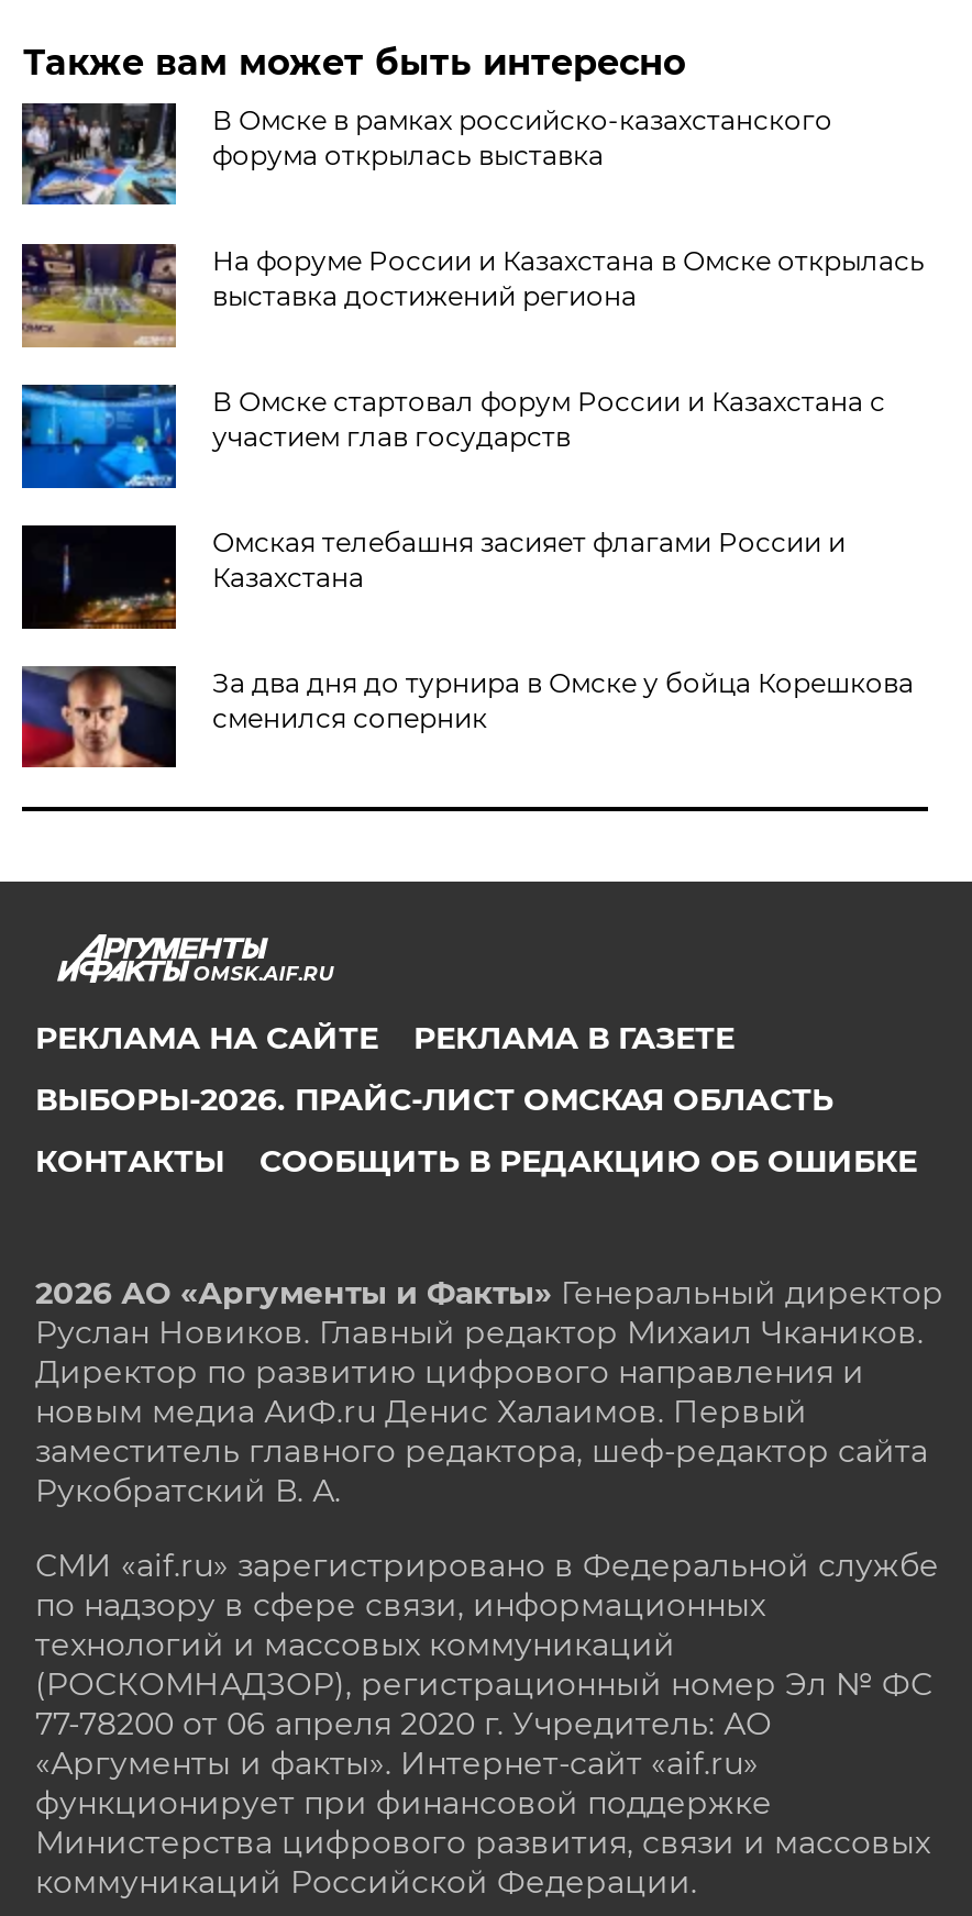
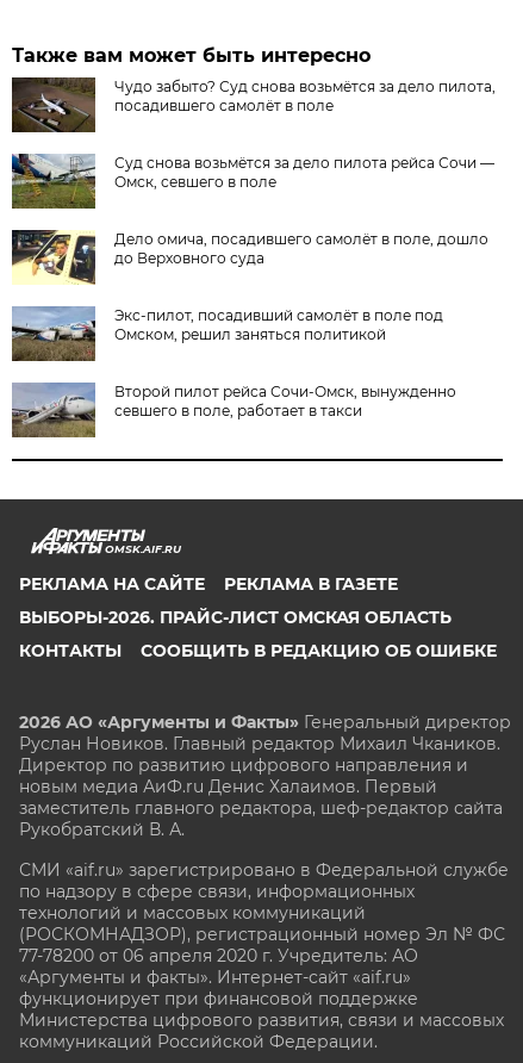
- [image]
- В Омске в рамках российско-казахстанского
- форума открылась выставка
+ [image]
+ Чудо забыто? Суд снова возьмётся за дело пилота,
+ посадившего самолёт в поле

- [image]
- На форуме России и Казахстана в Омске открылась
- выставка достижений региона
+ [image]
+ Суд снова возьмётся за дело пилота рейса Сочи —
+ Омск, севшего в поле

- [image]
- В Омске стартовал форум России и Казахстана с
- участием глав государств
+ [image]
+ Дело омича, посадившего самолёт в поле, дошло
+ до Верховного суда

- [image]
- Омская телебашня засияет флагами России и
- Казахстана
+ [image]
+ Экс-пилот, посадивший самолёт в поле под
+ Омском, решил заняться политикой

- [image]
- За два дня до турнира в Омске у бойца Корешкова
- сменился соперник
+ [image]
+ Второй пилот рейса Сочи-Омск, вынужденно
+ севшего в поле, работает в такси
